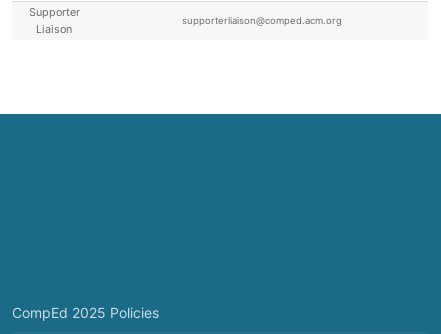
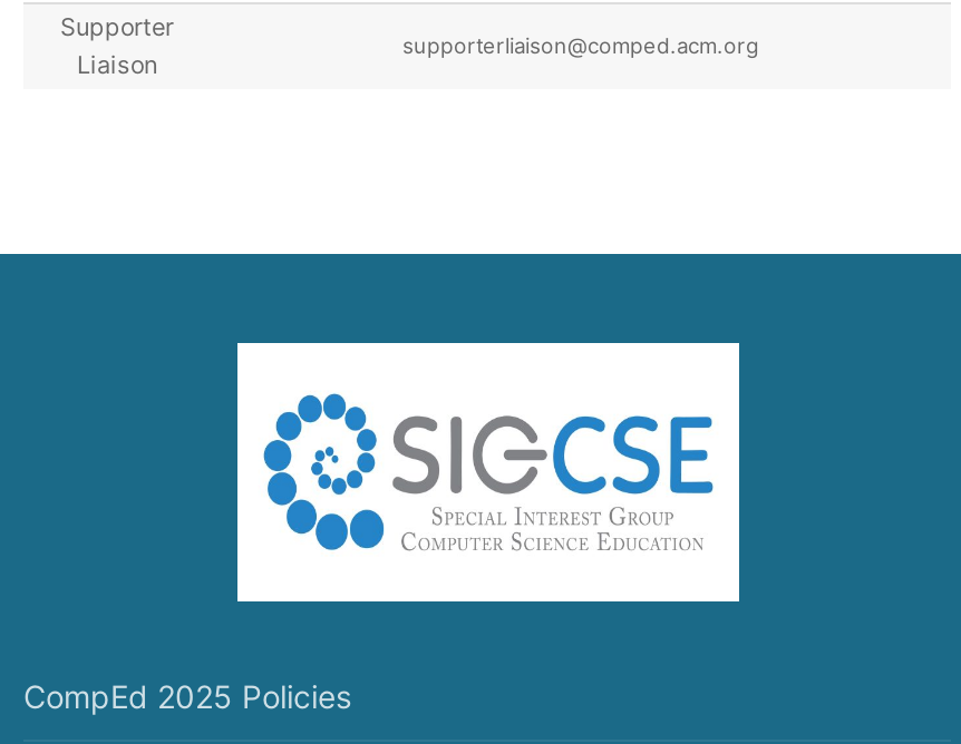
+ [image]
